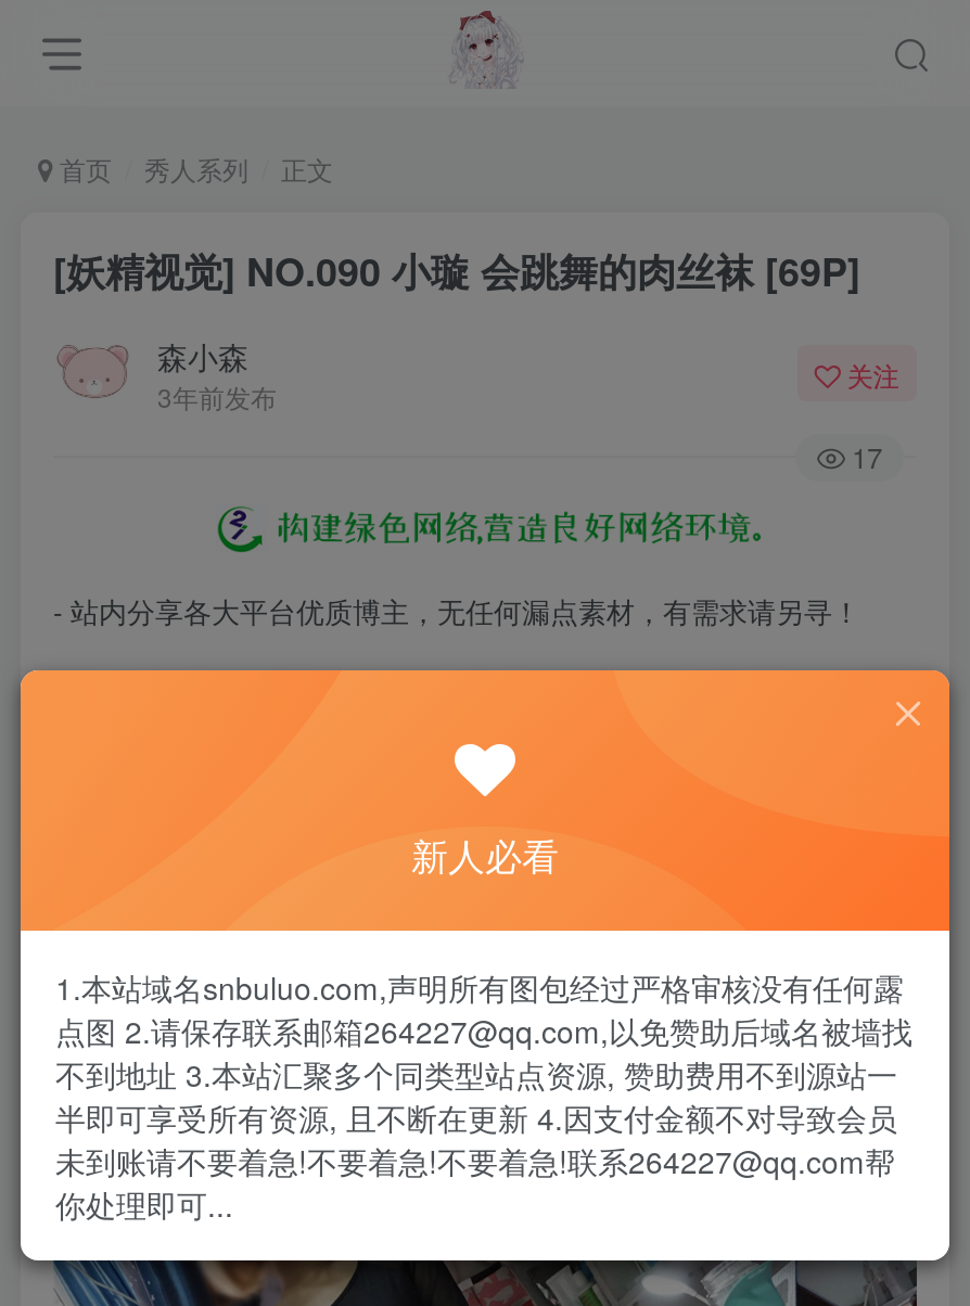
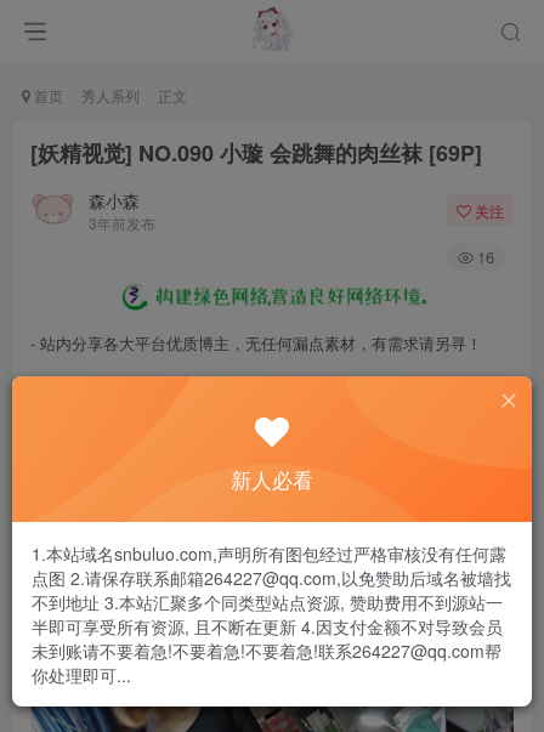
- 17
+ 16
